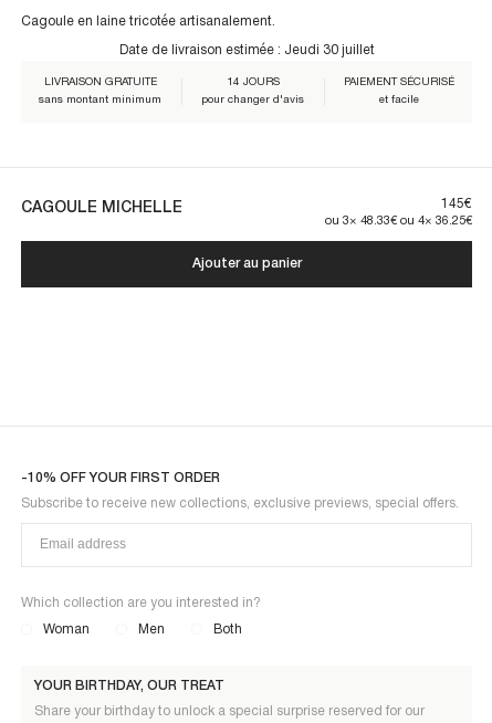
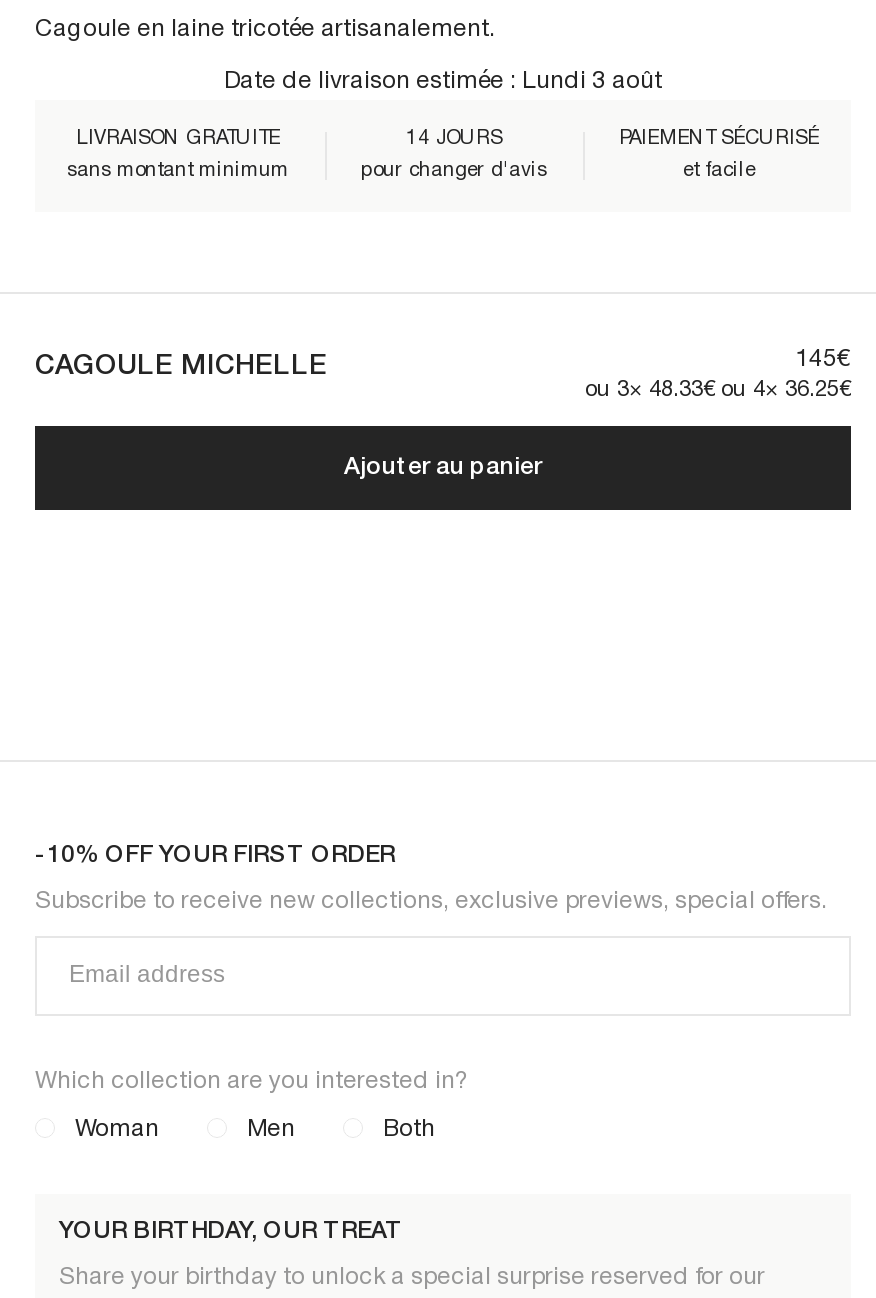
- Date de livraison estimée : Jeudi 30 juillet
+ Date de livraison estimée : Lundi 3 août
